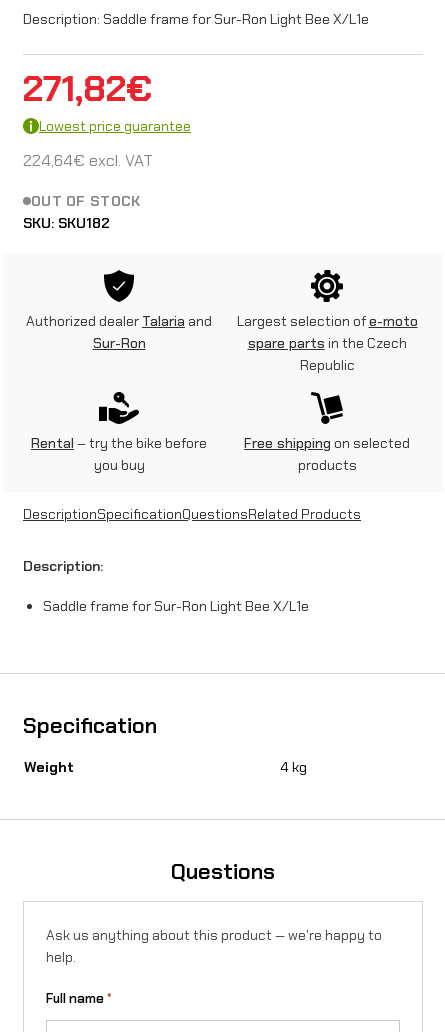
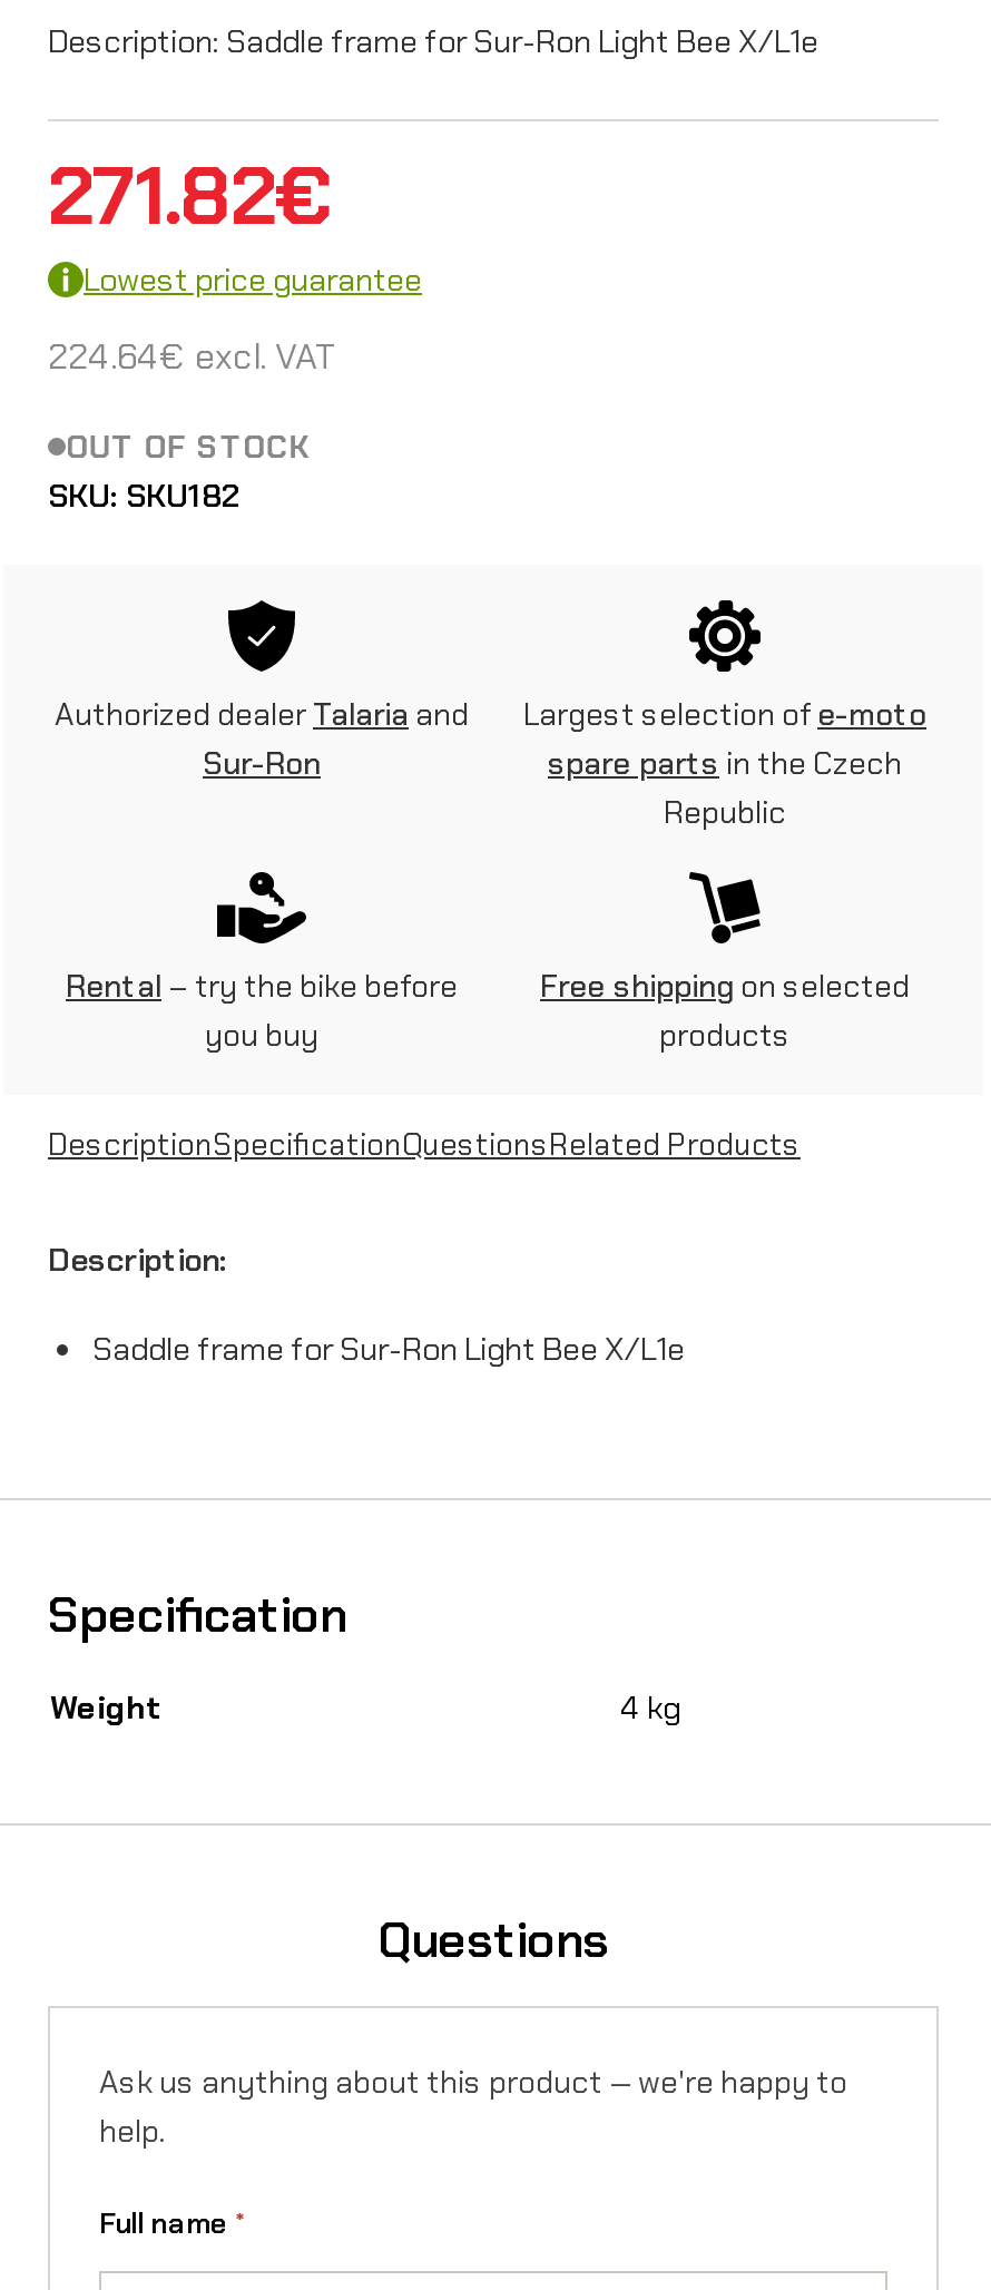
- 271,82€
+ 271.82€

- 224,64€excl. VAT
+ 224.64€excl. VAT
